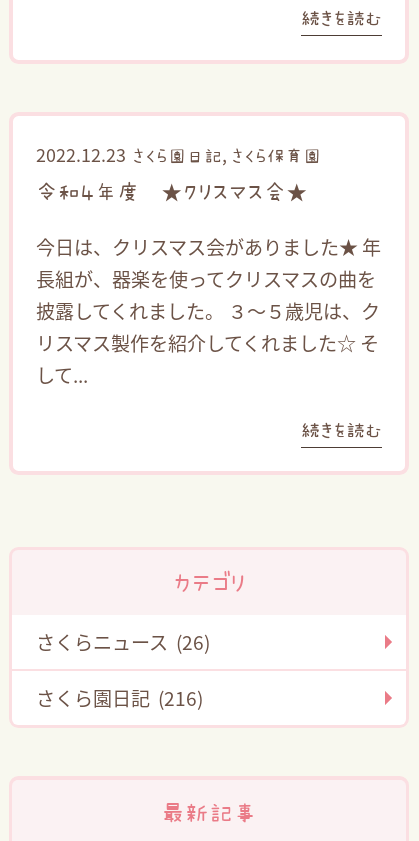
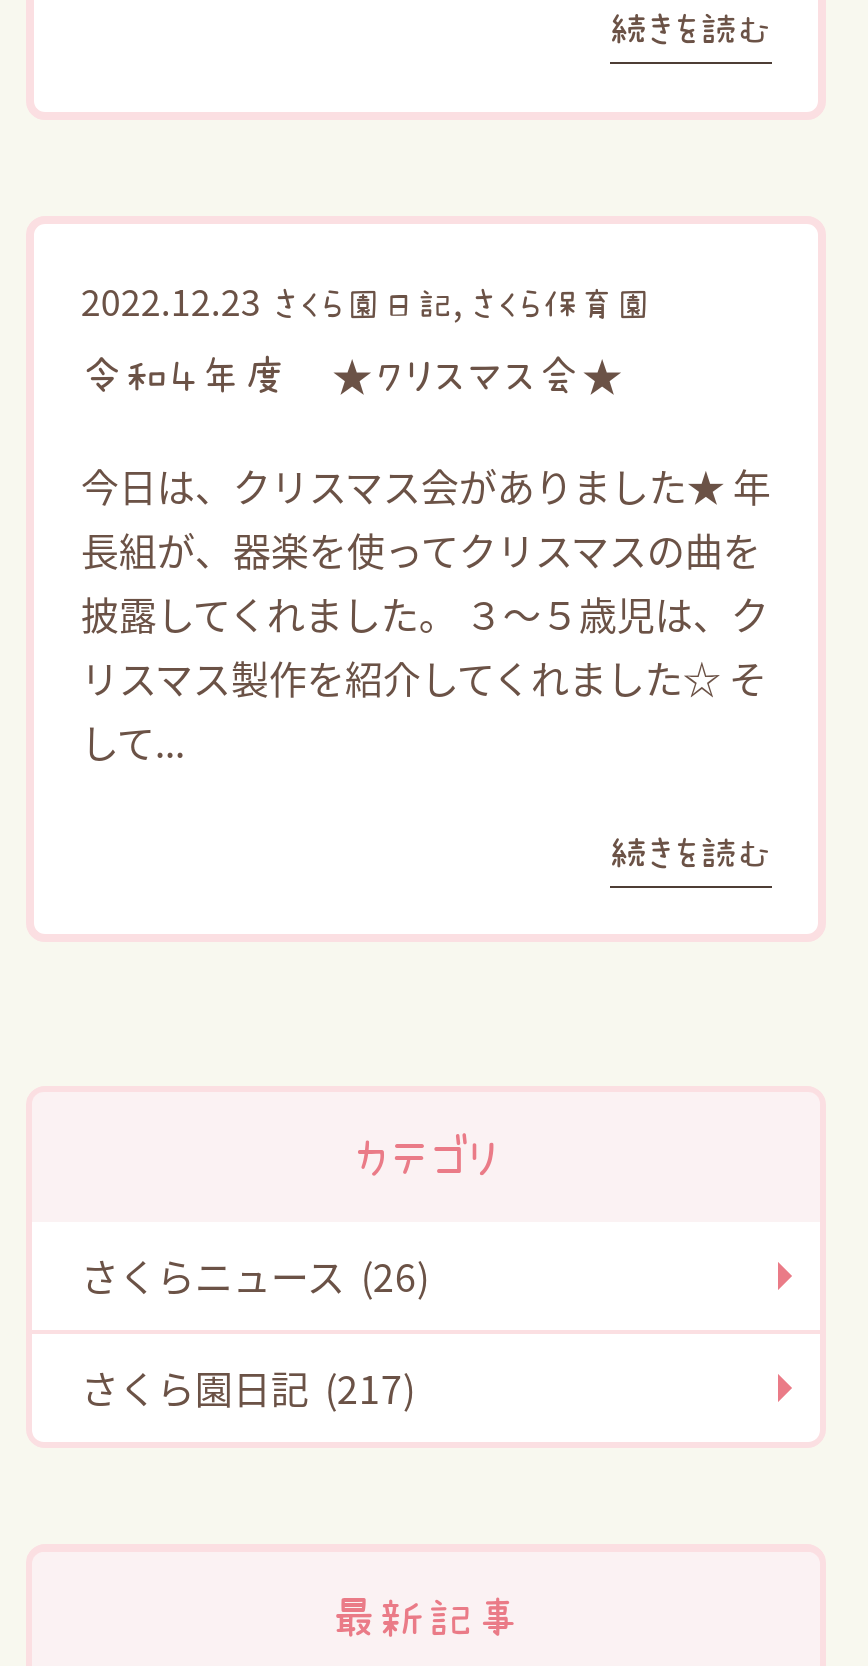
- さくら園日記 (216)
+ さくら園日記 (217)
